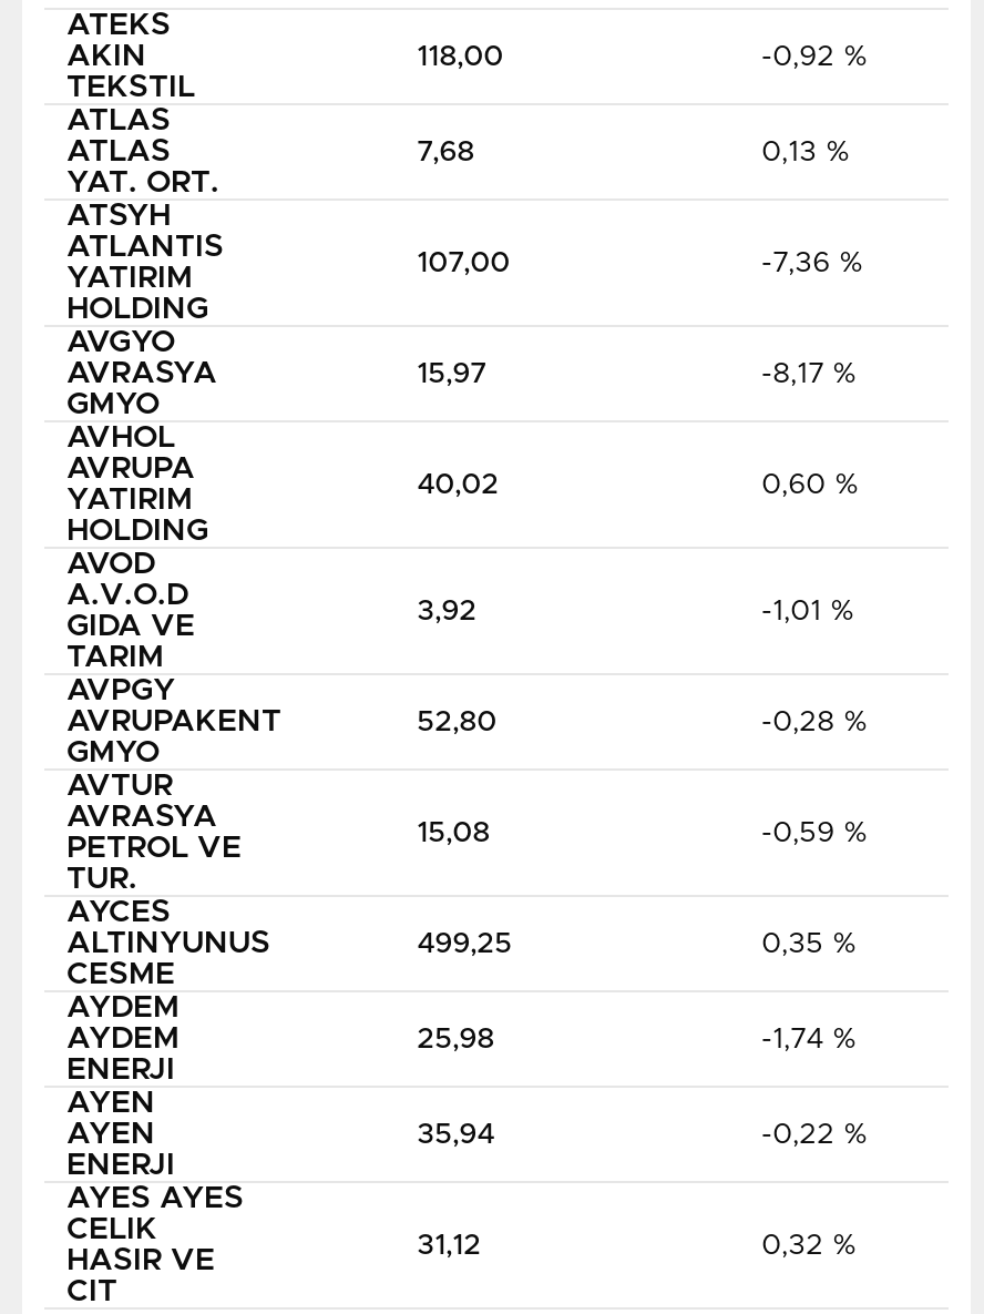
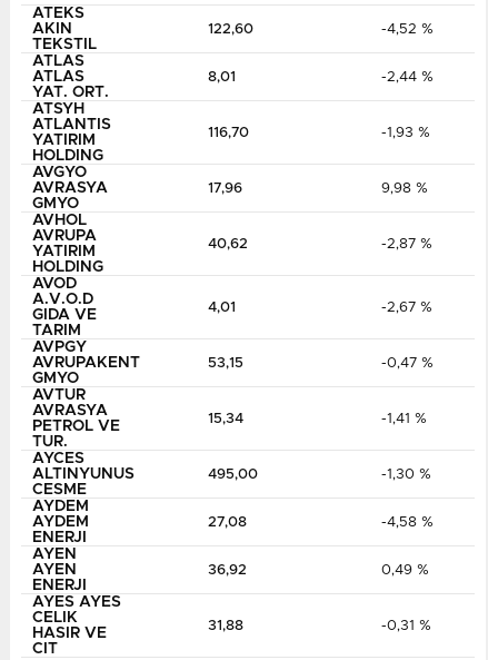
- 118,00
+ 122,60

- -0,92 %
+ -4,52 %

- 7,68
+ 8,01

- 0,13 %
+ -2,44 %

- 107,00
+ 116,70

- -7,36 %
+ -1,93 %

- 15,97
+ 17,96

- -8,17 %
+ 9,98 %

- 40,02
+ 40,62

- 0,60 %
+ -2,87 %

- 3,92
+ 4,01

- -1,01 %
+ -2,67 %

- 52,80
+ 53,15

- -0,28 %
+ -0,47 %

- 15,08
+ 15,34

- -0,59 %
+ -1,41 %

- 499,25
+ 495,00

- 0,35 %
+ -1,30 %

- 25,98
+ 27,08

- -1,74 %
+ -4,58 %

- 35,94
+ 36,92

- -0,22 %
+ 0,49 %

- 31,12
+ 31,88

- 0,32 %
+ -0,31 %
